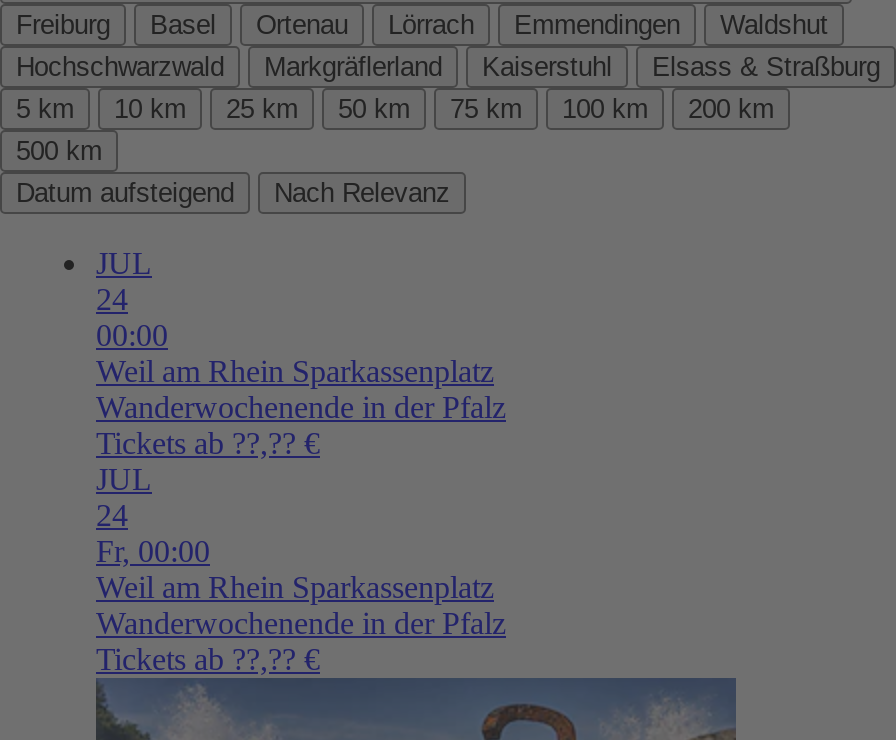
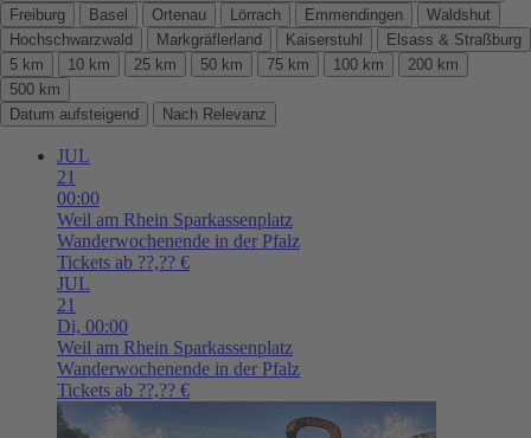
- 24
+ 21

- 24
- Fr, 00:00
+ 21
+ Di, 00:00
